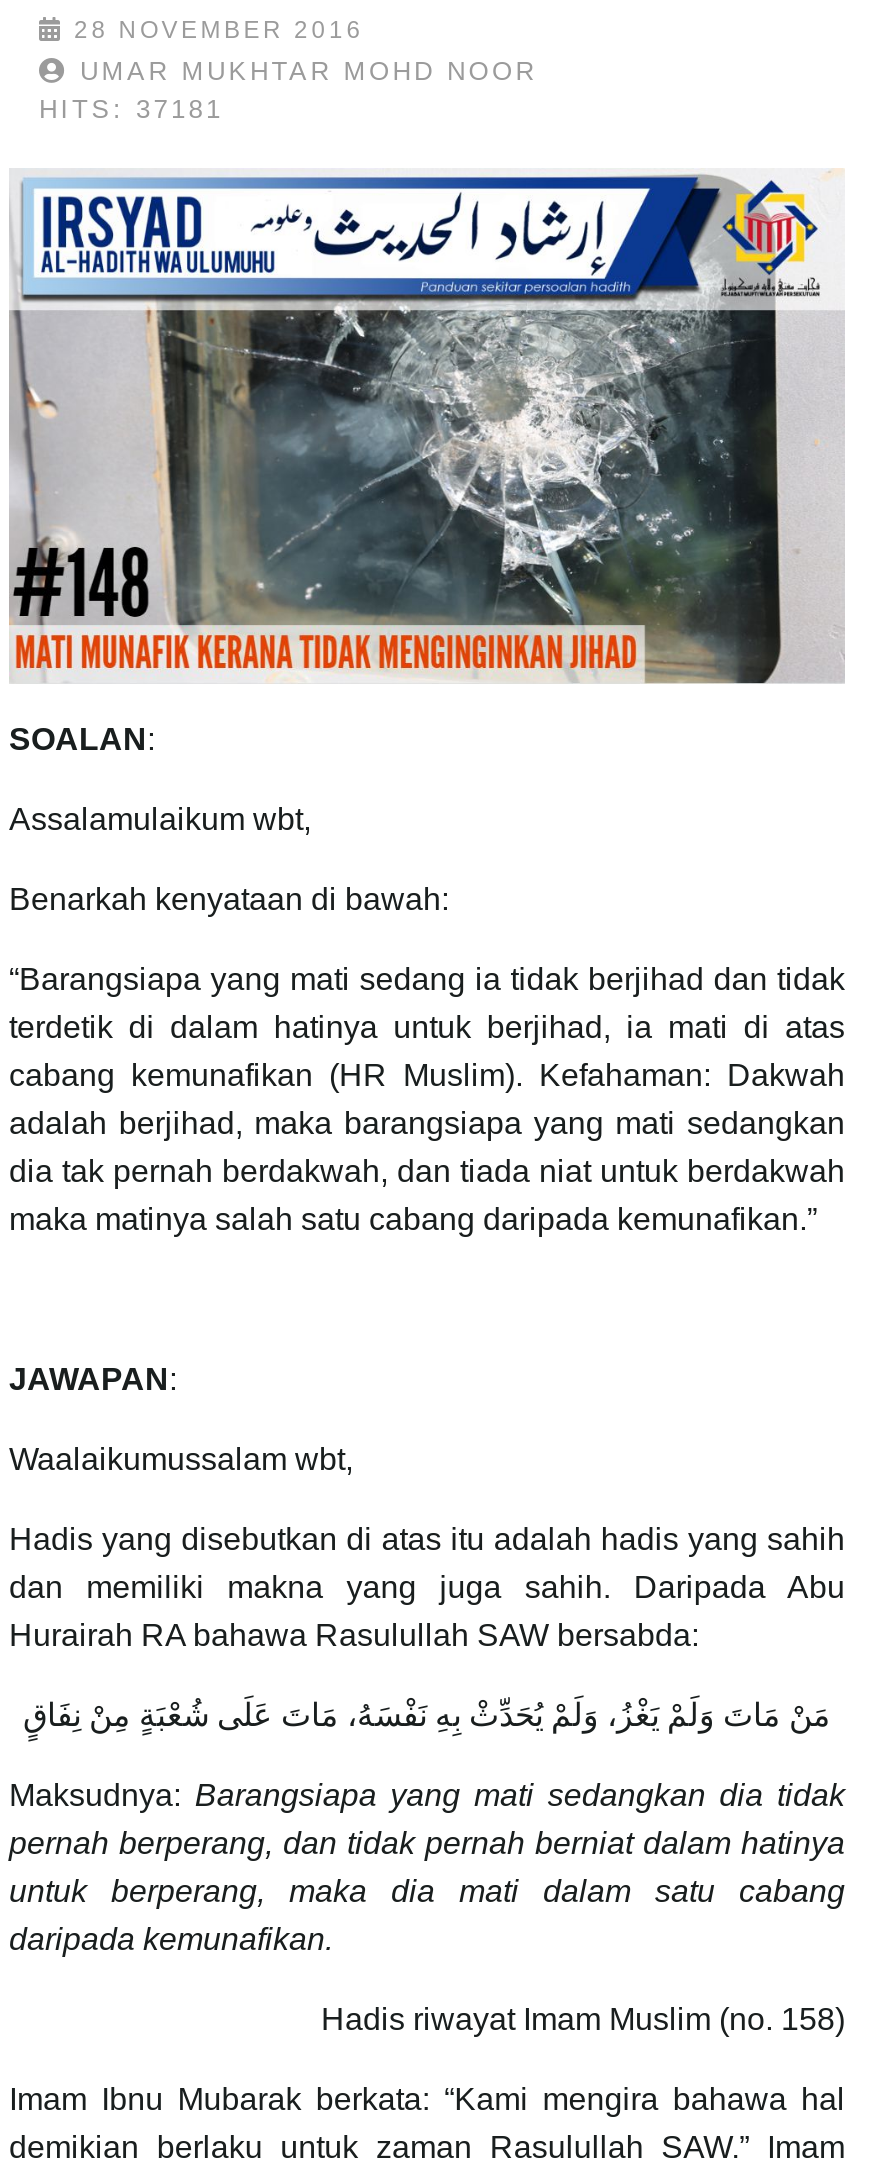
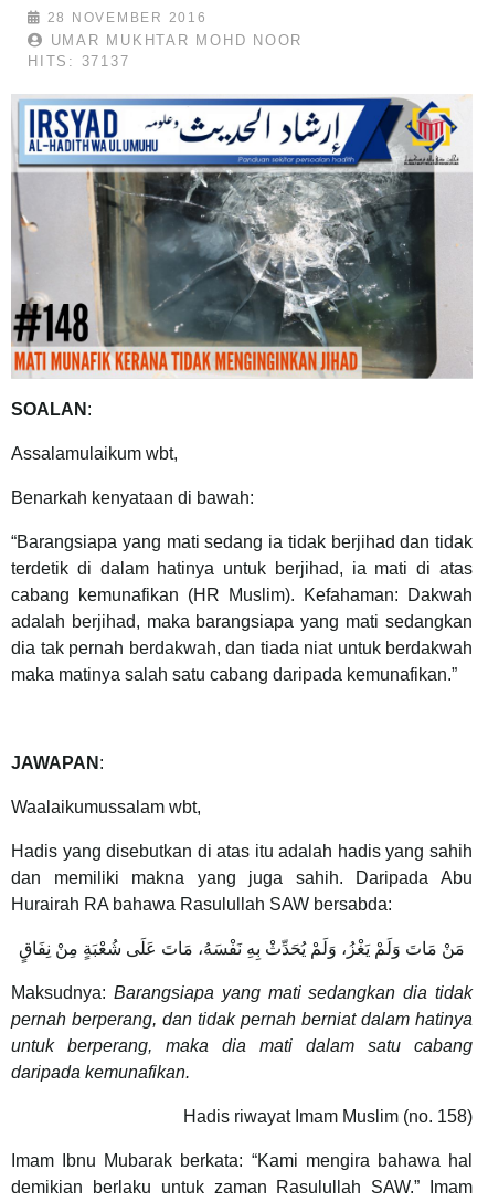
- HITS: 37181
+ HITS: 37137
